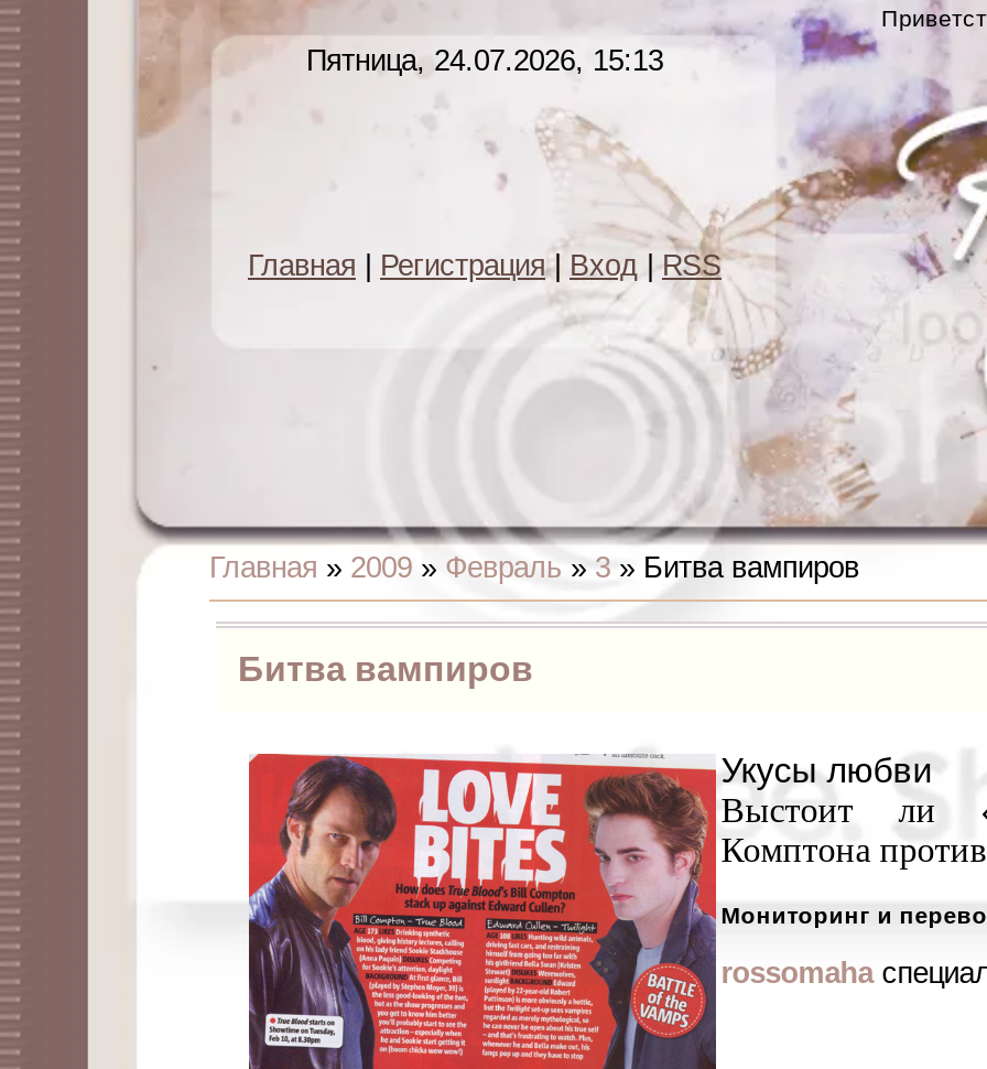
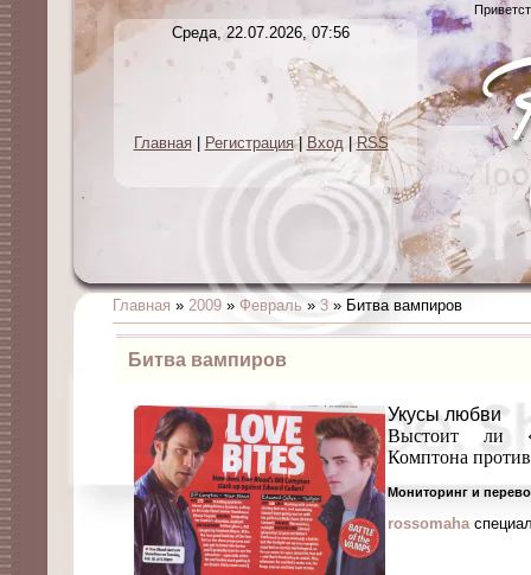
- Пятница, 24.07.2026, 15:13
+ Среда, 22.07.2026, 07:56
